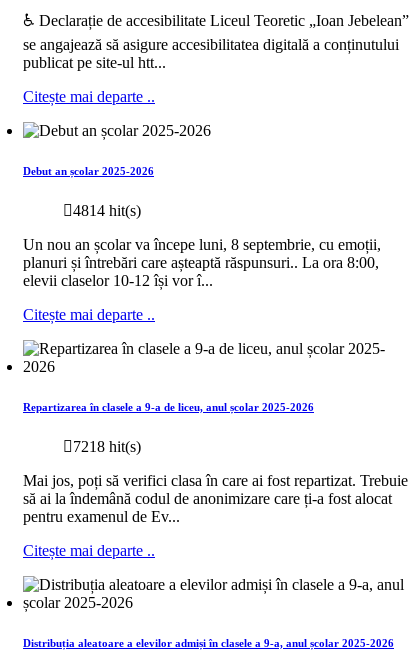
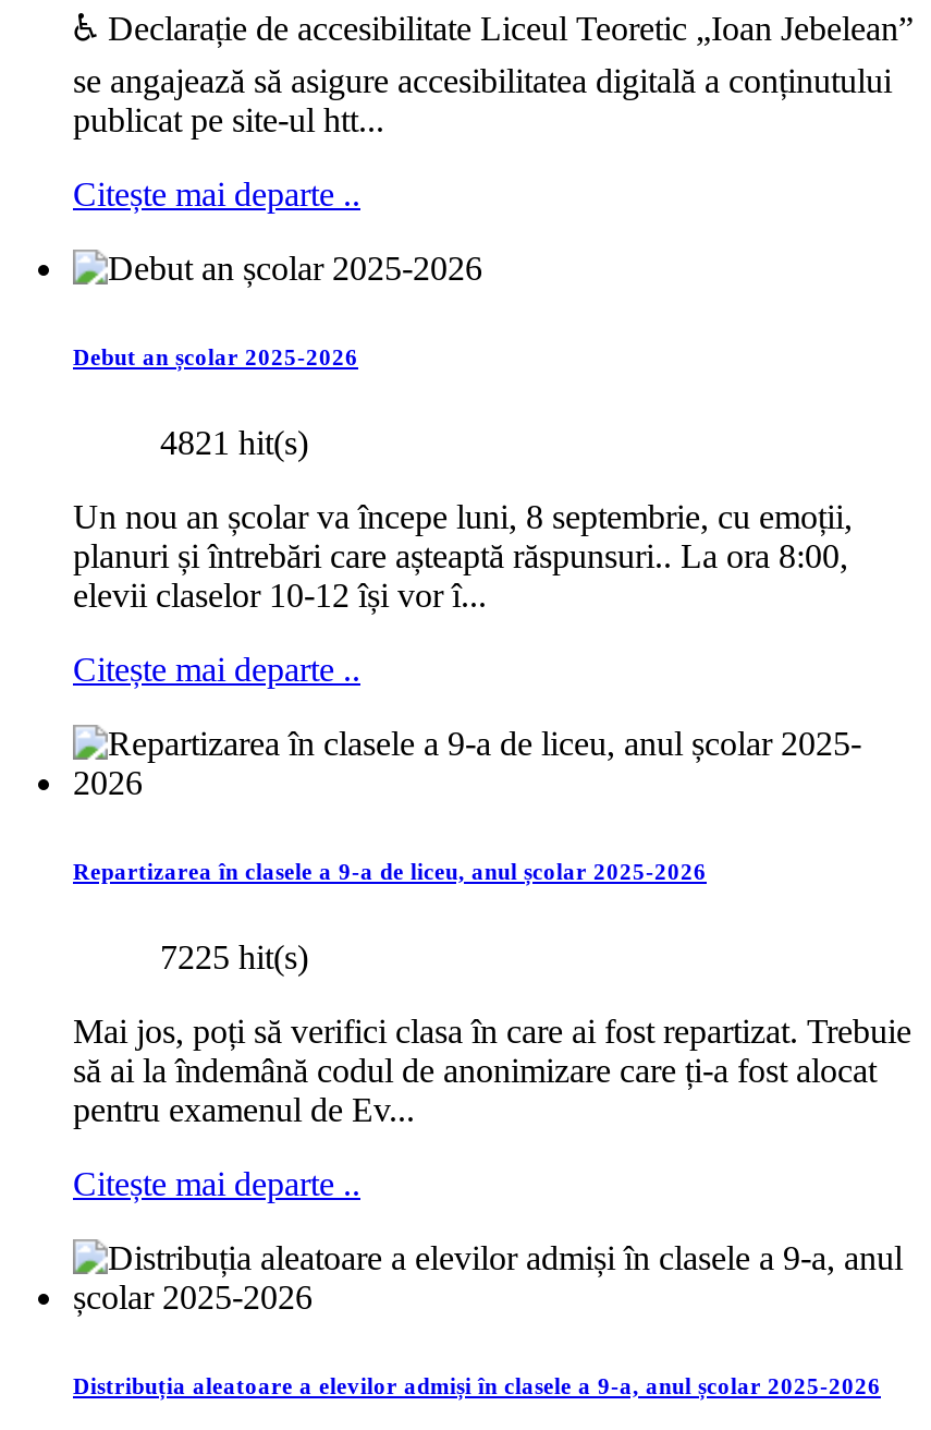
- 4814 hit(s)
+ 4821 hit(s)

- 7218 hit(s)
+ 7225 hit(s)
